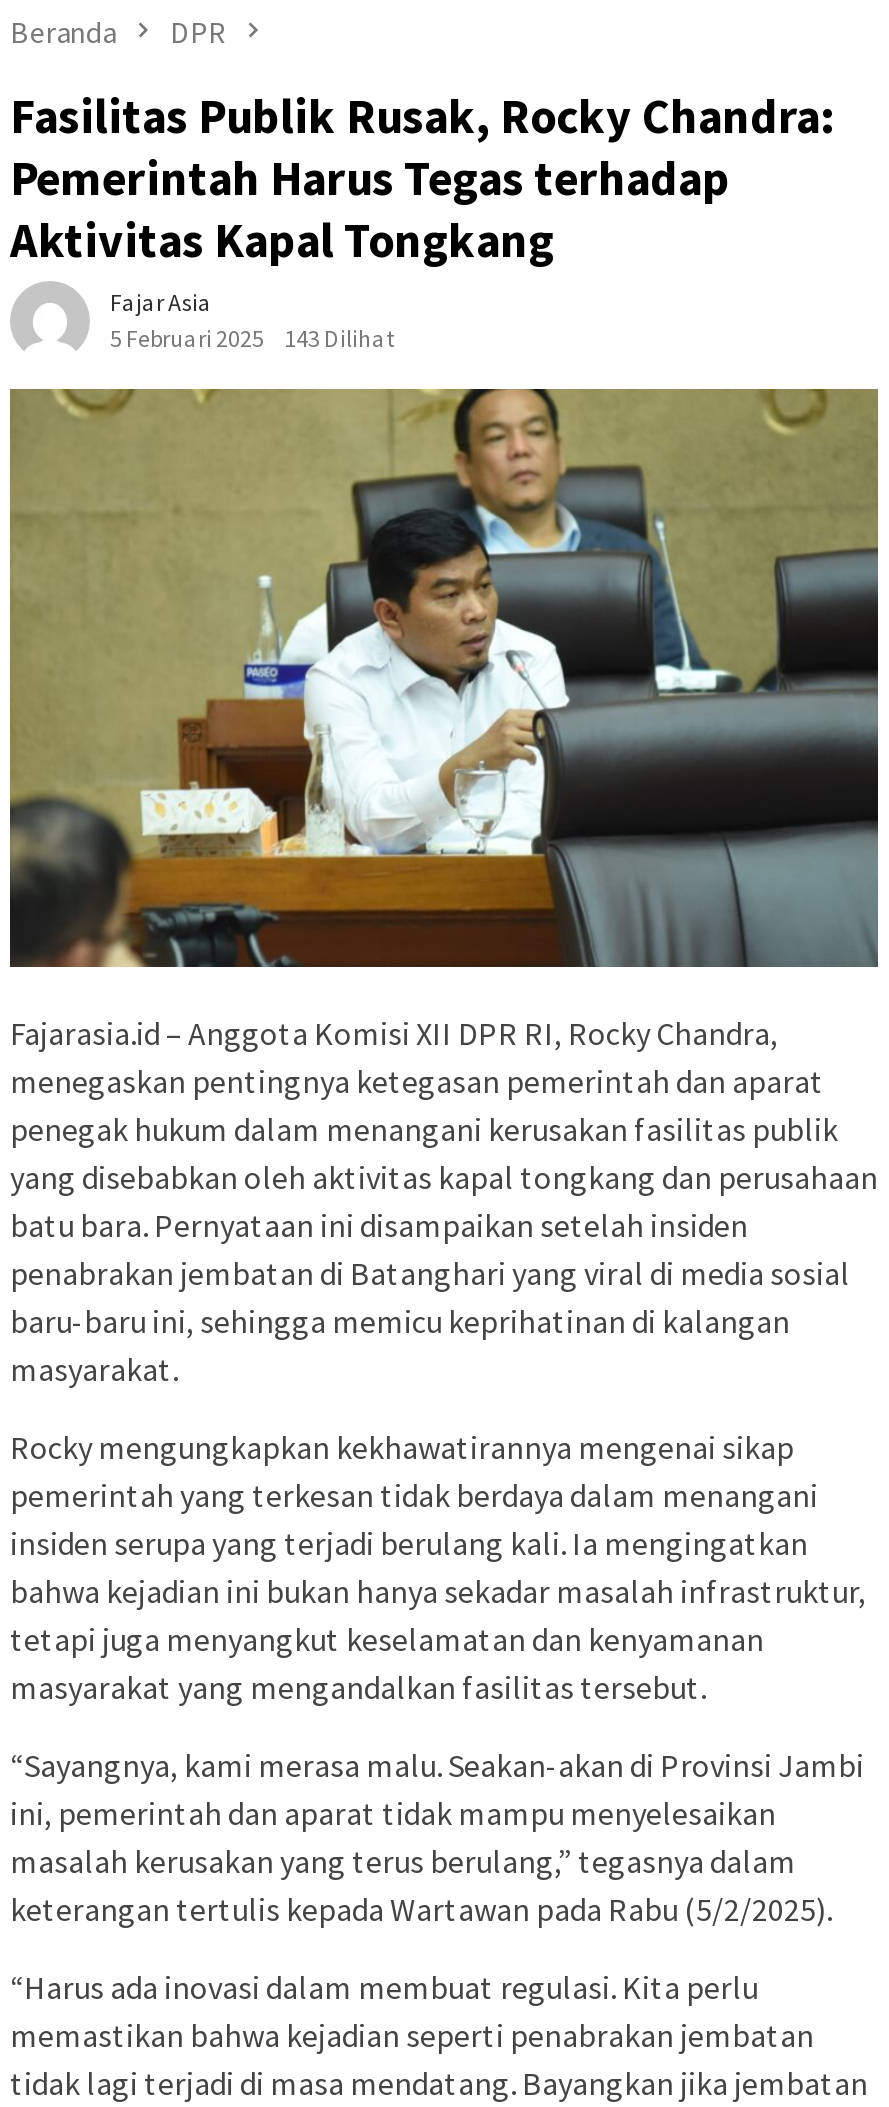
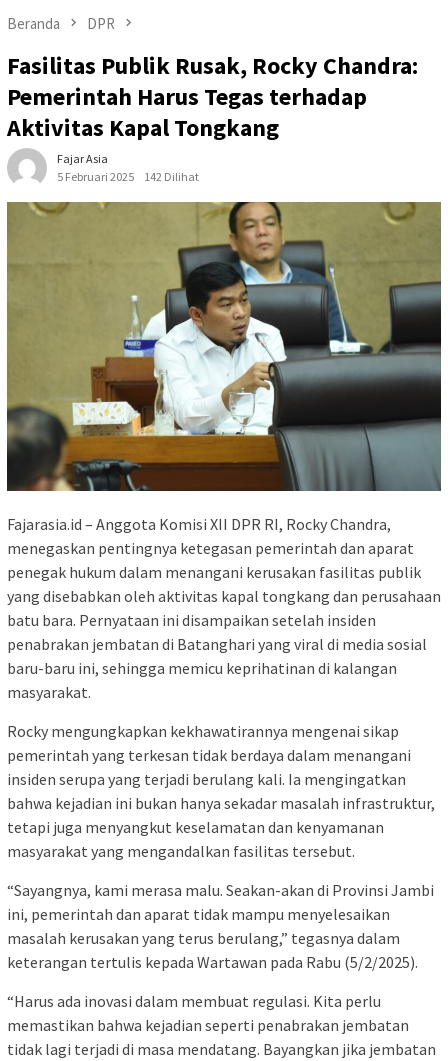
- 5 Februari 2025 143 Dilihat
+ 5 Februari 2025 142 Dilihat
